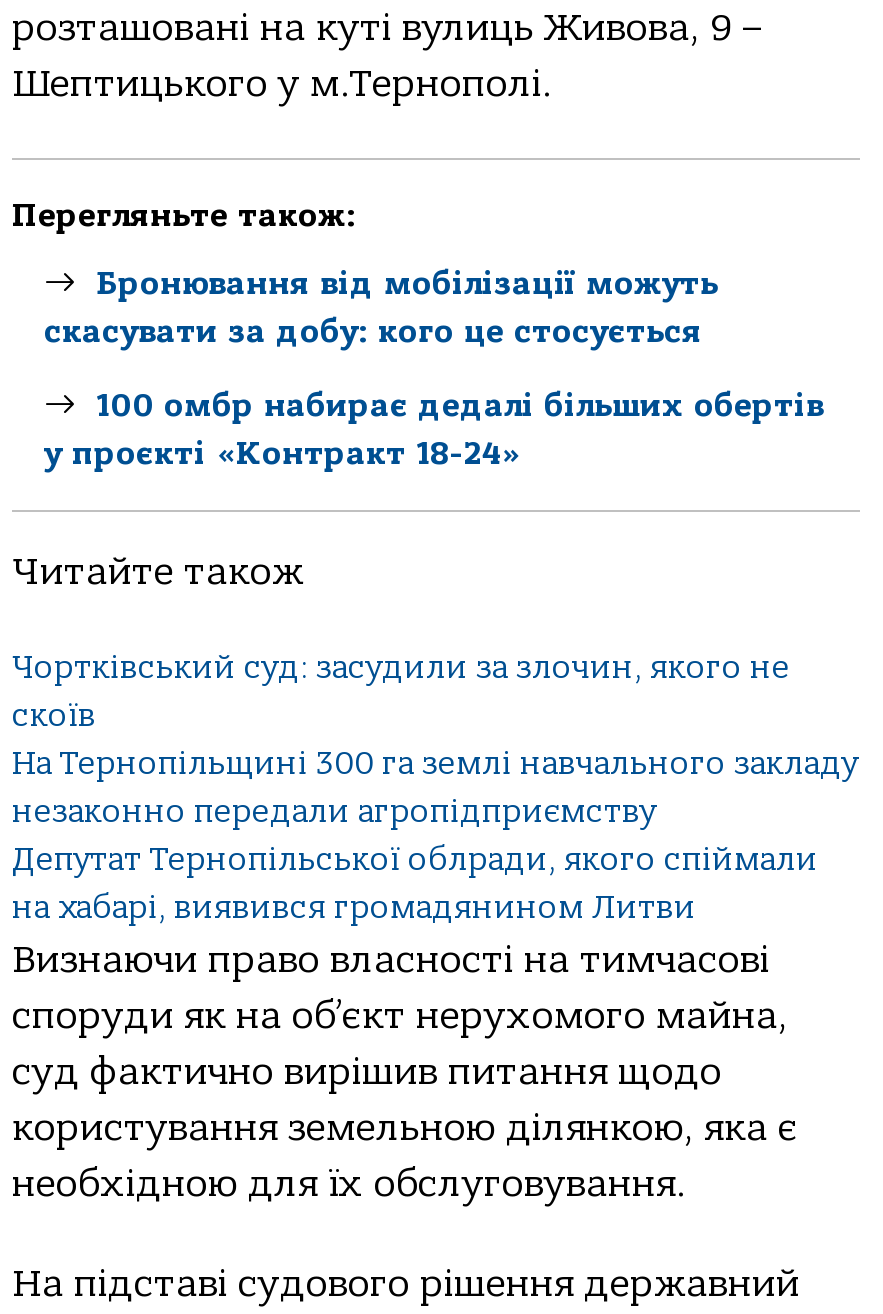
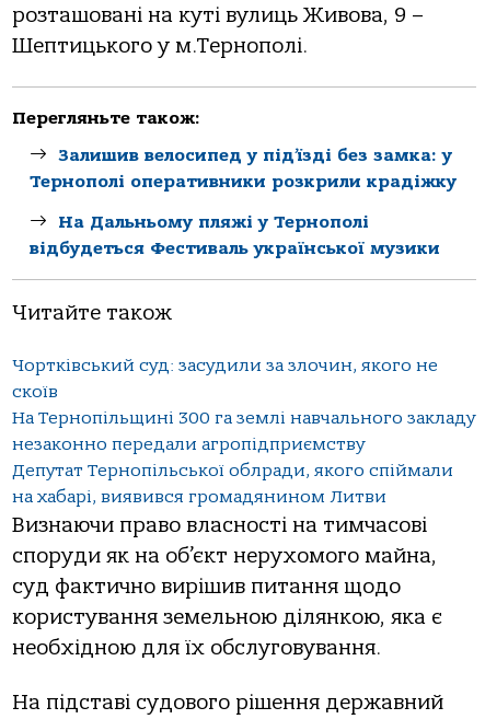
- Бронювання від мобілізації можуть
- скасувати за добу: кого це стосується
+ Залишив велосипед у під’їзді без замка: у
+ Тернополі оперативники розкрили крадіжку

- 100 омбр набирає дедалі більших обертів
- у проєкті «Контракт 18-24»
+ На Дальньому пляжі у Тернополі
+ відбудеться Фестиваль української музики
